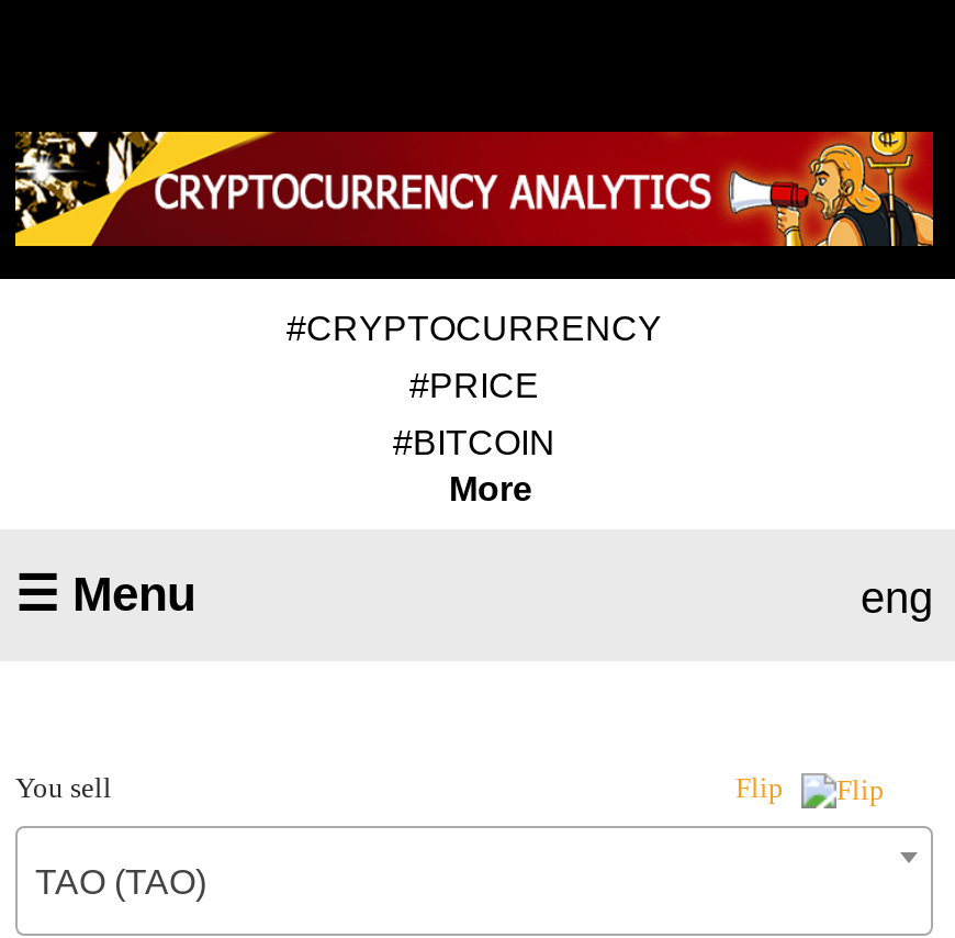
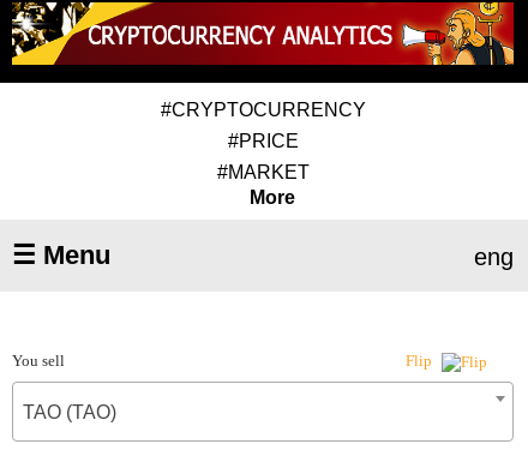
- #BITCOIN
+ #MARKET
